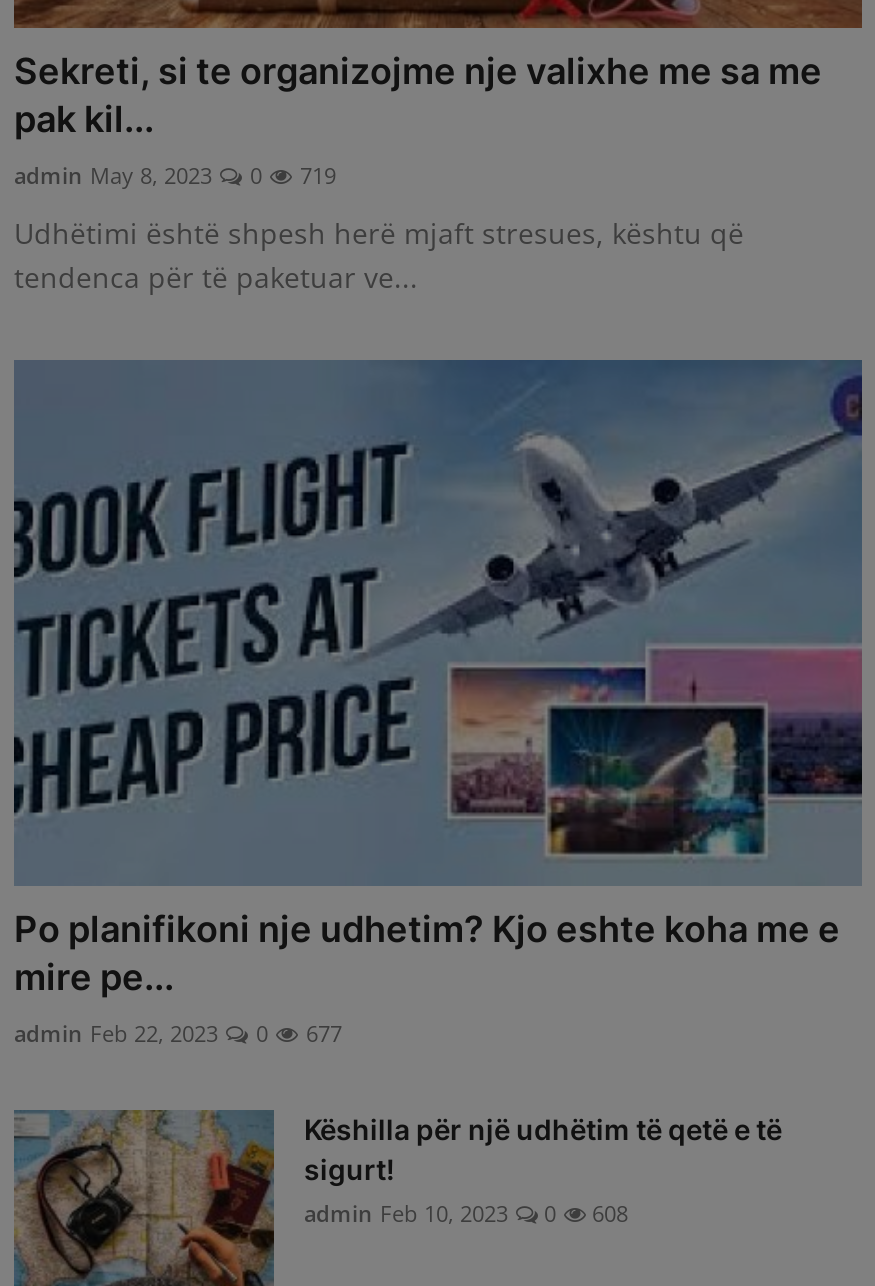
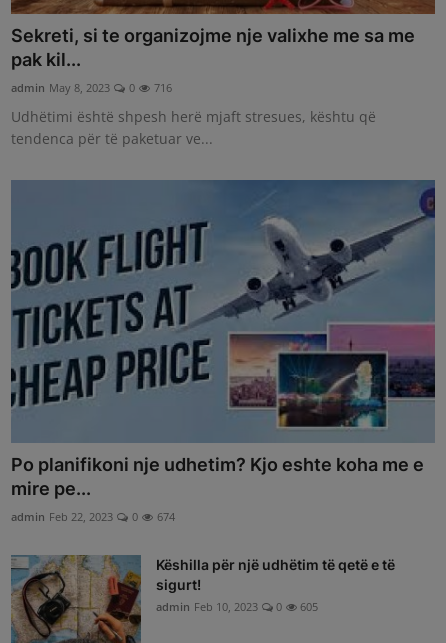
- admin May 8, 2023 0 719
+ admin May 8, 2023 0 716

- admin Feb 22, 2023 0 677
+ admin Feb 22, 2023 0 674

- admin Feb 10, 2023 0 608
+ admin Feb 10, 2023 0 605
